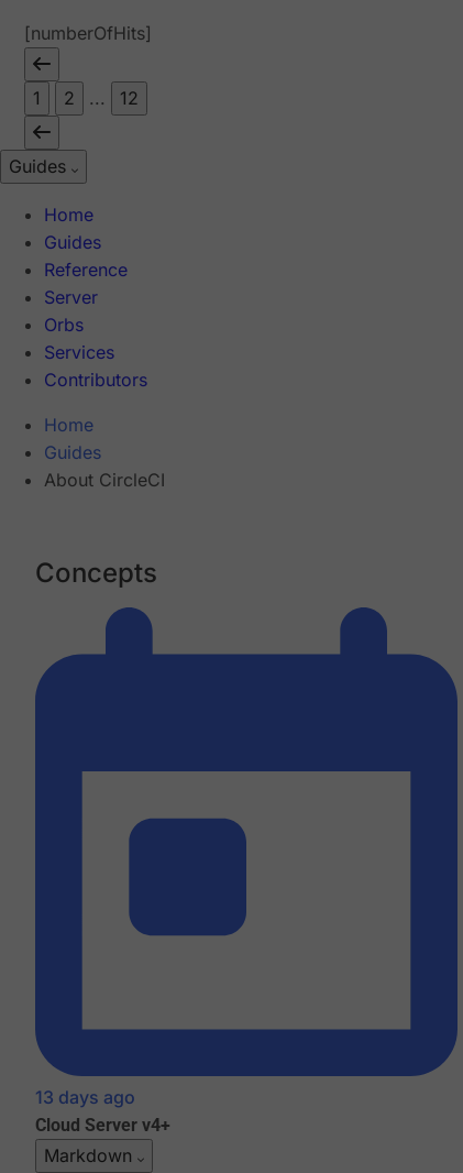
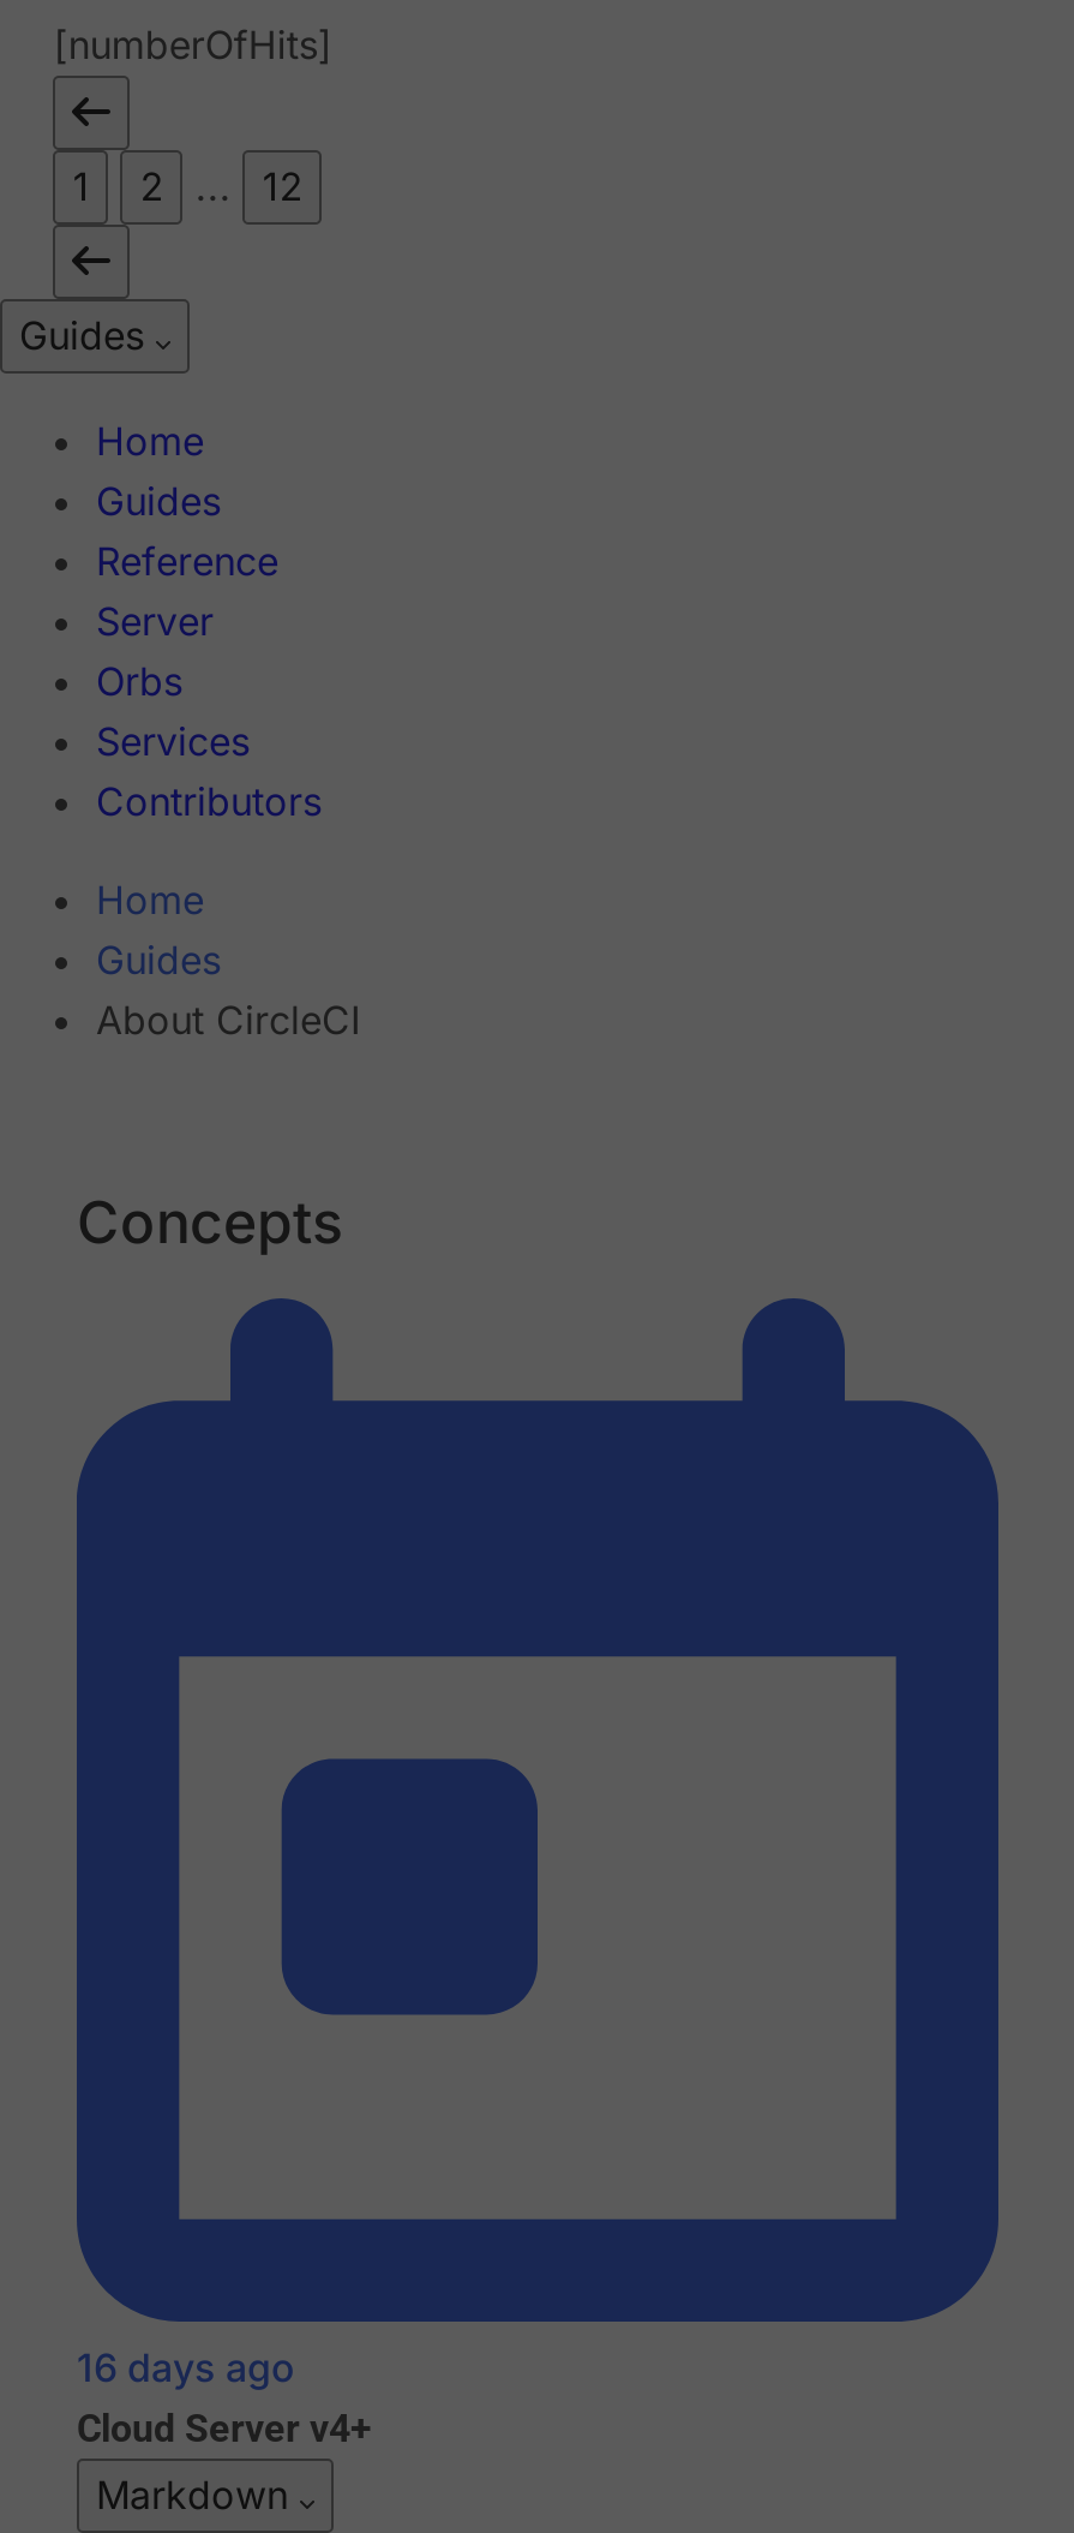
- 13 days ago
+ 16 days ago
